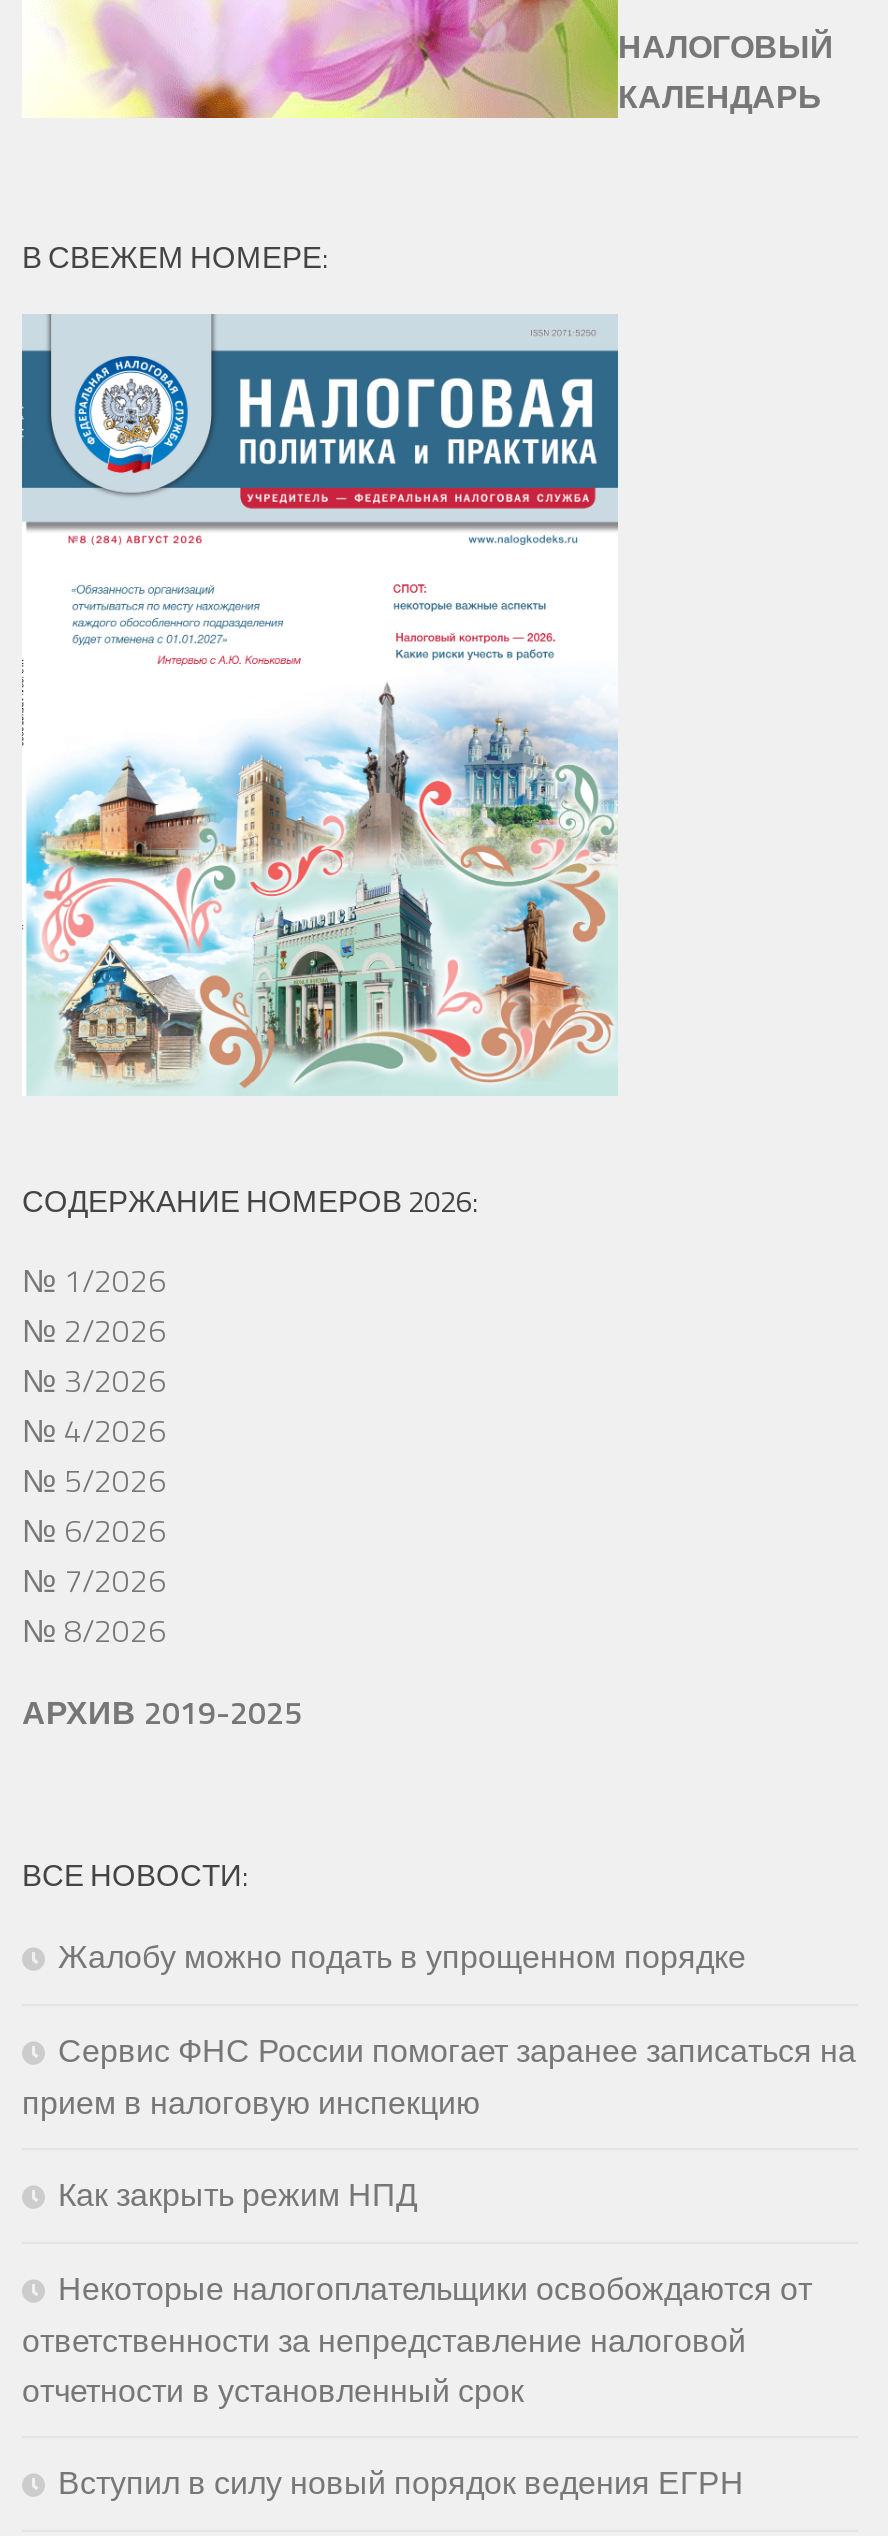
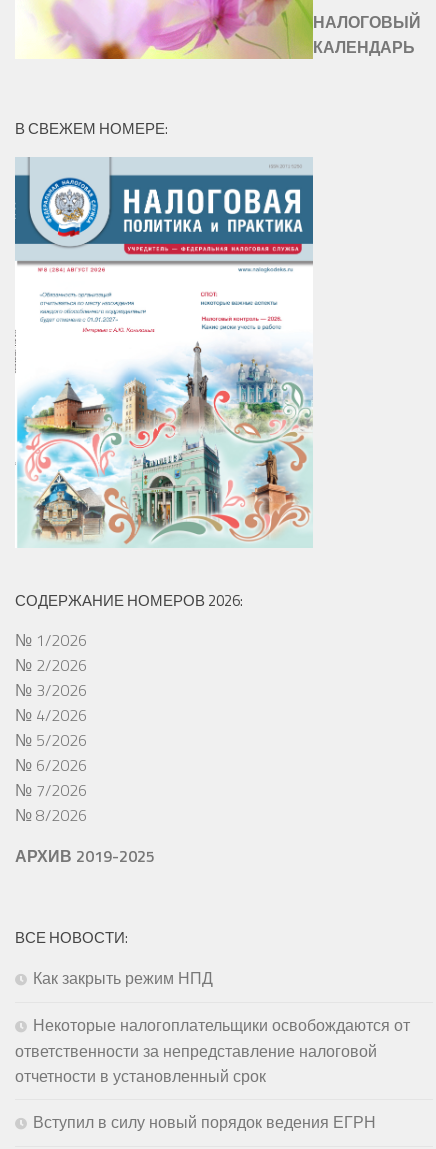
- Жалобу можно подать в упрощенном порядке
- Сервис ФНС России помогает заранее записаться на
- прием в налоговую инспекцию
